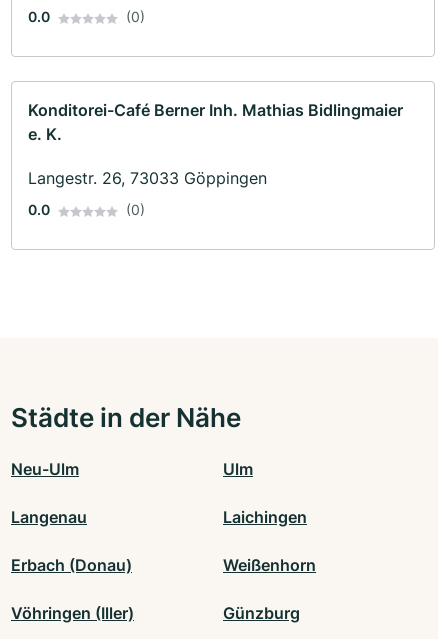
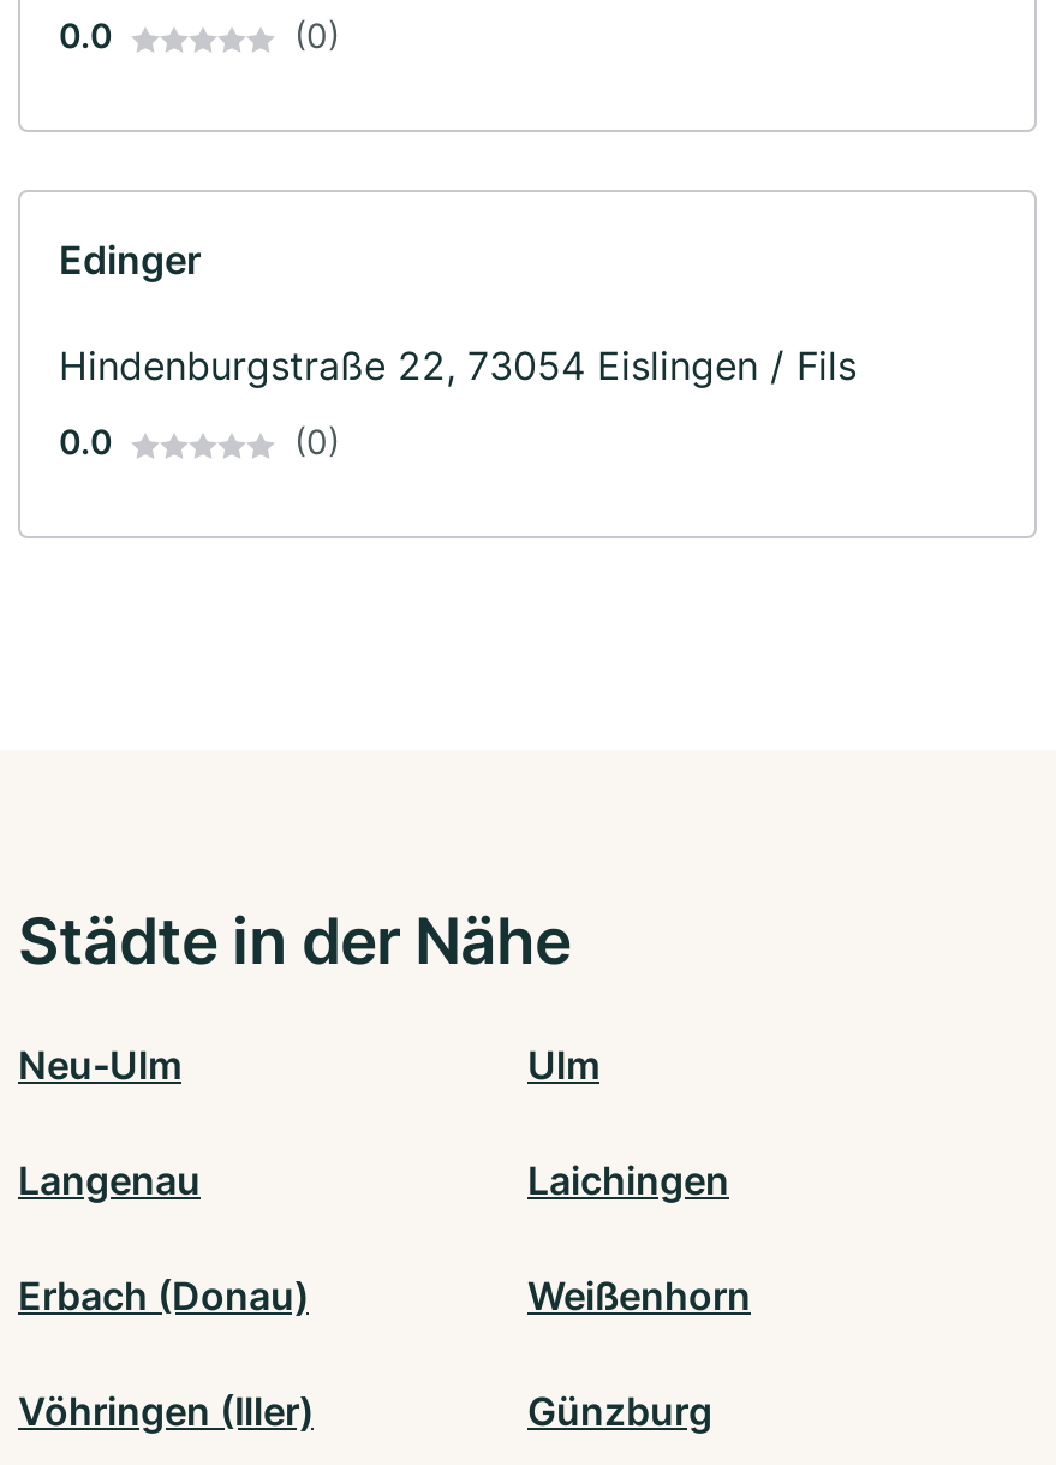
- Konditorei-Café Berner Inh. Mathias Bidlingmaier
- e. K.
+ Edinger

- Langestr. 26, 73033 Göppingen
+ Hindenburgstraße 22, 73054 Eislingen / Fils
